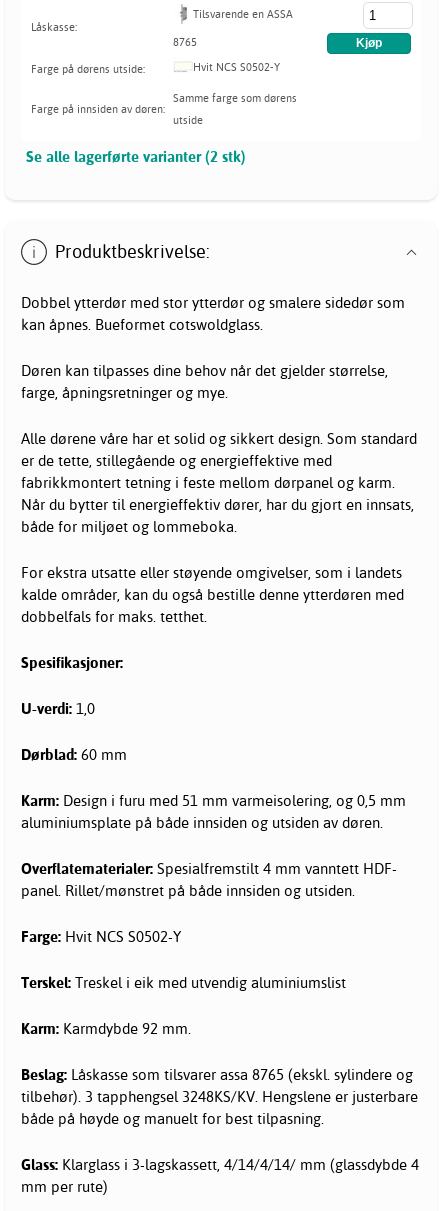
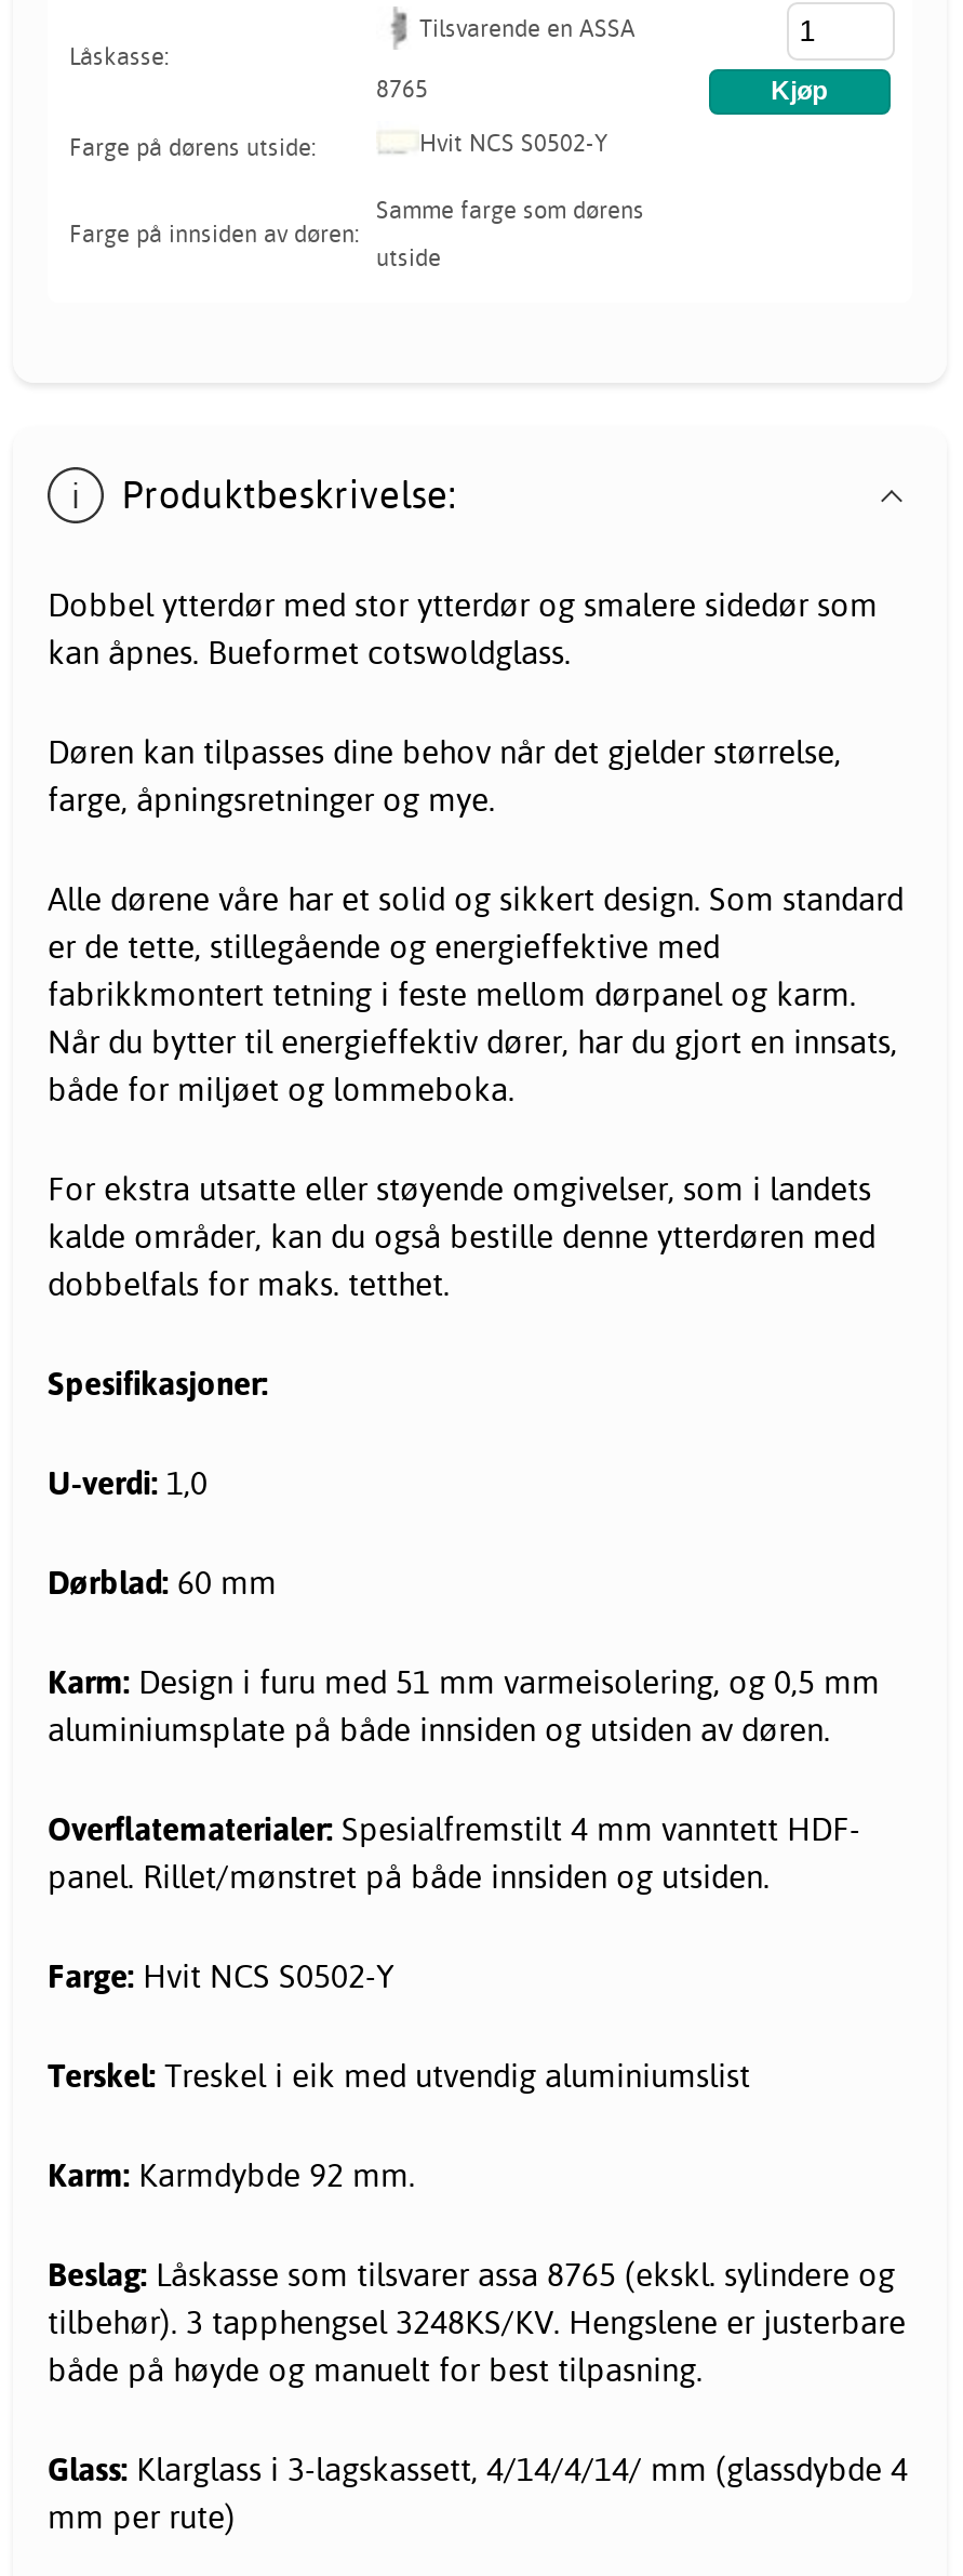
- Se alle lagerførte varianter (2 stk)
